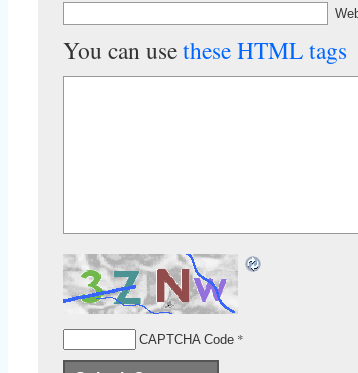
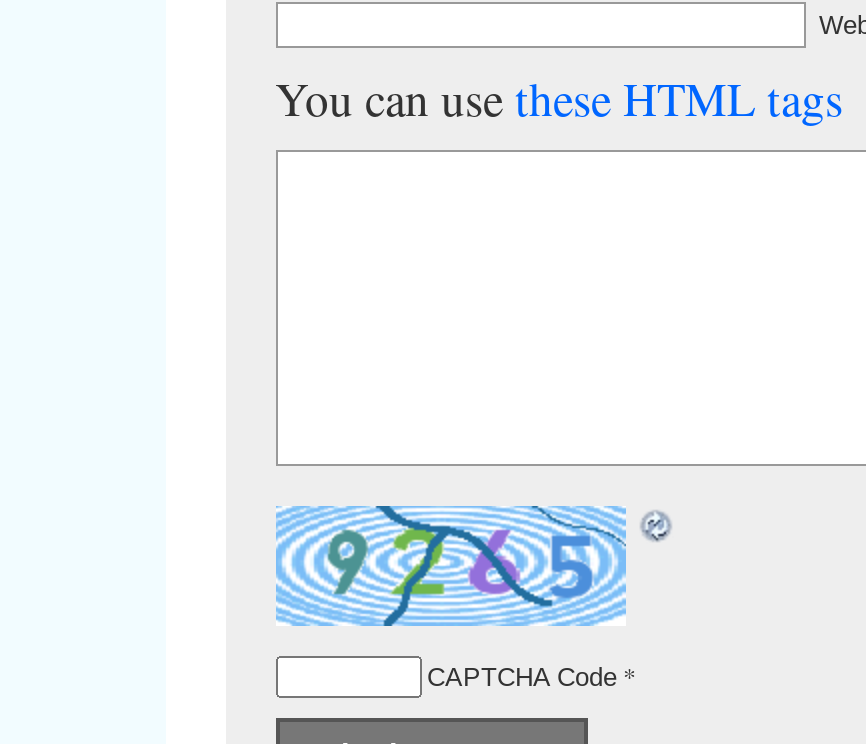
- [image]
+ [image]
